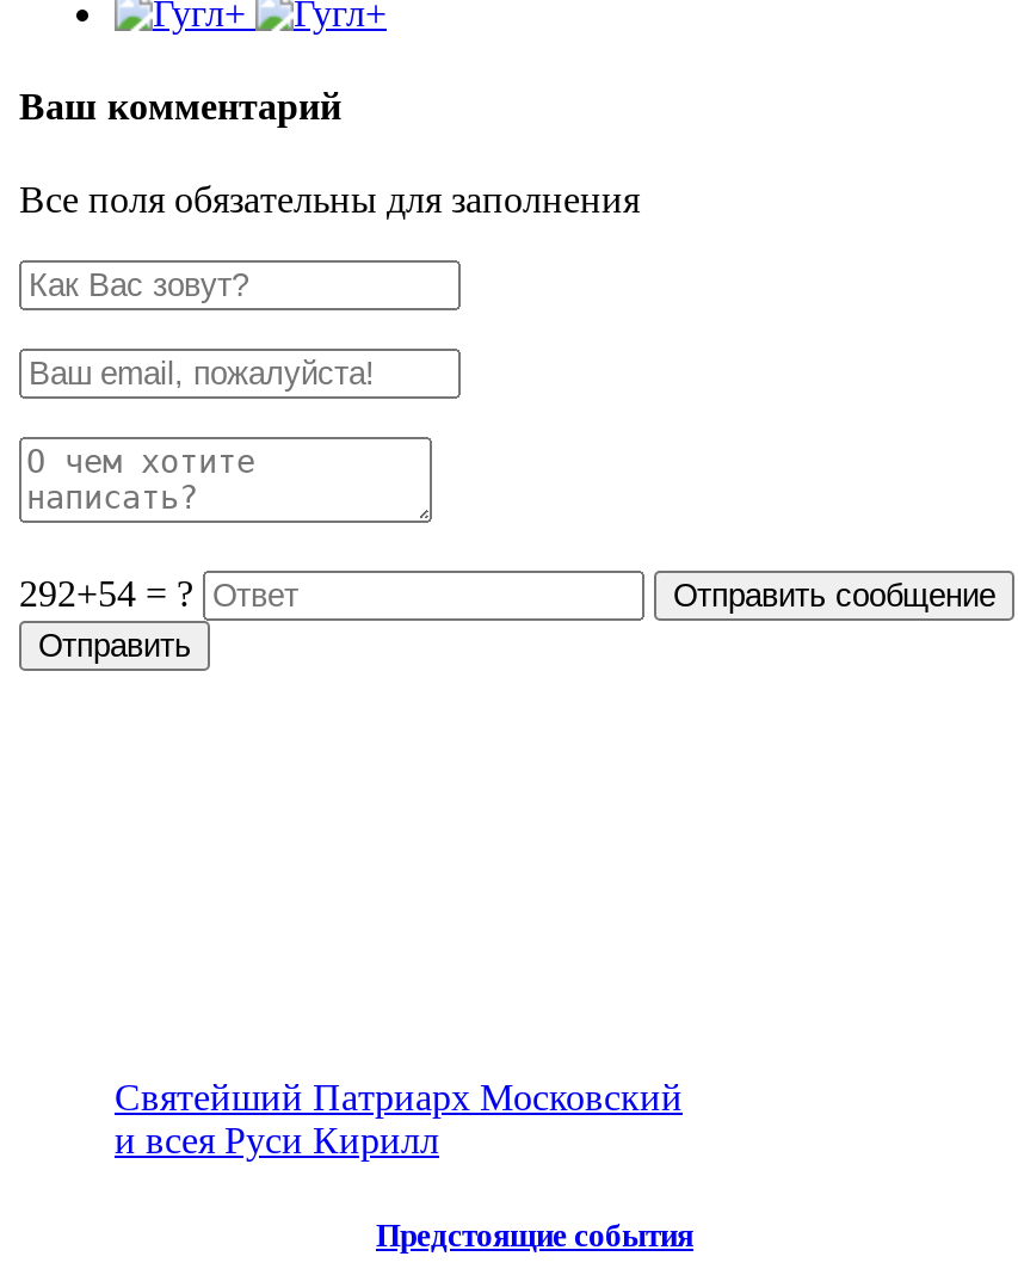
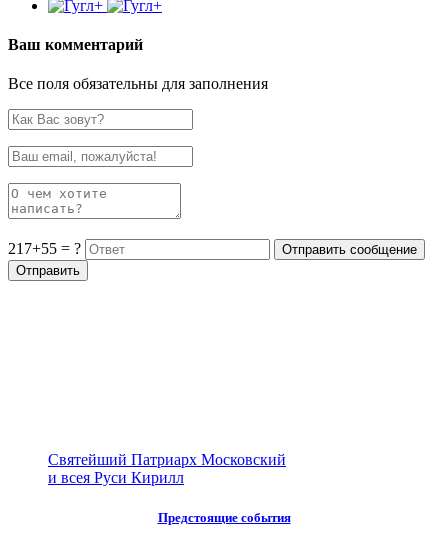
- 292+54 = ?
+ 217+55 = ?
